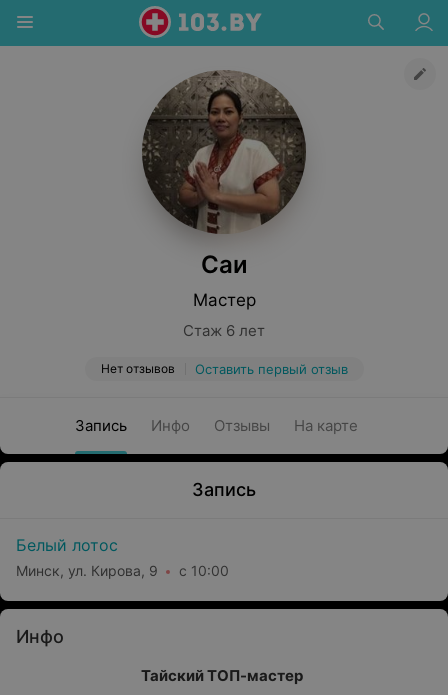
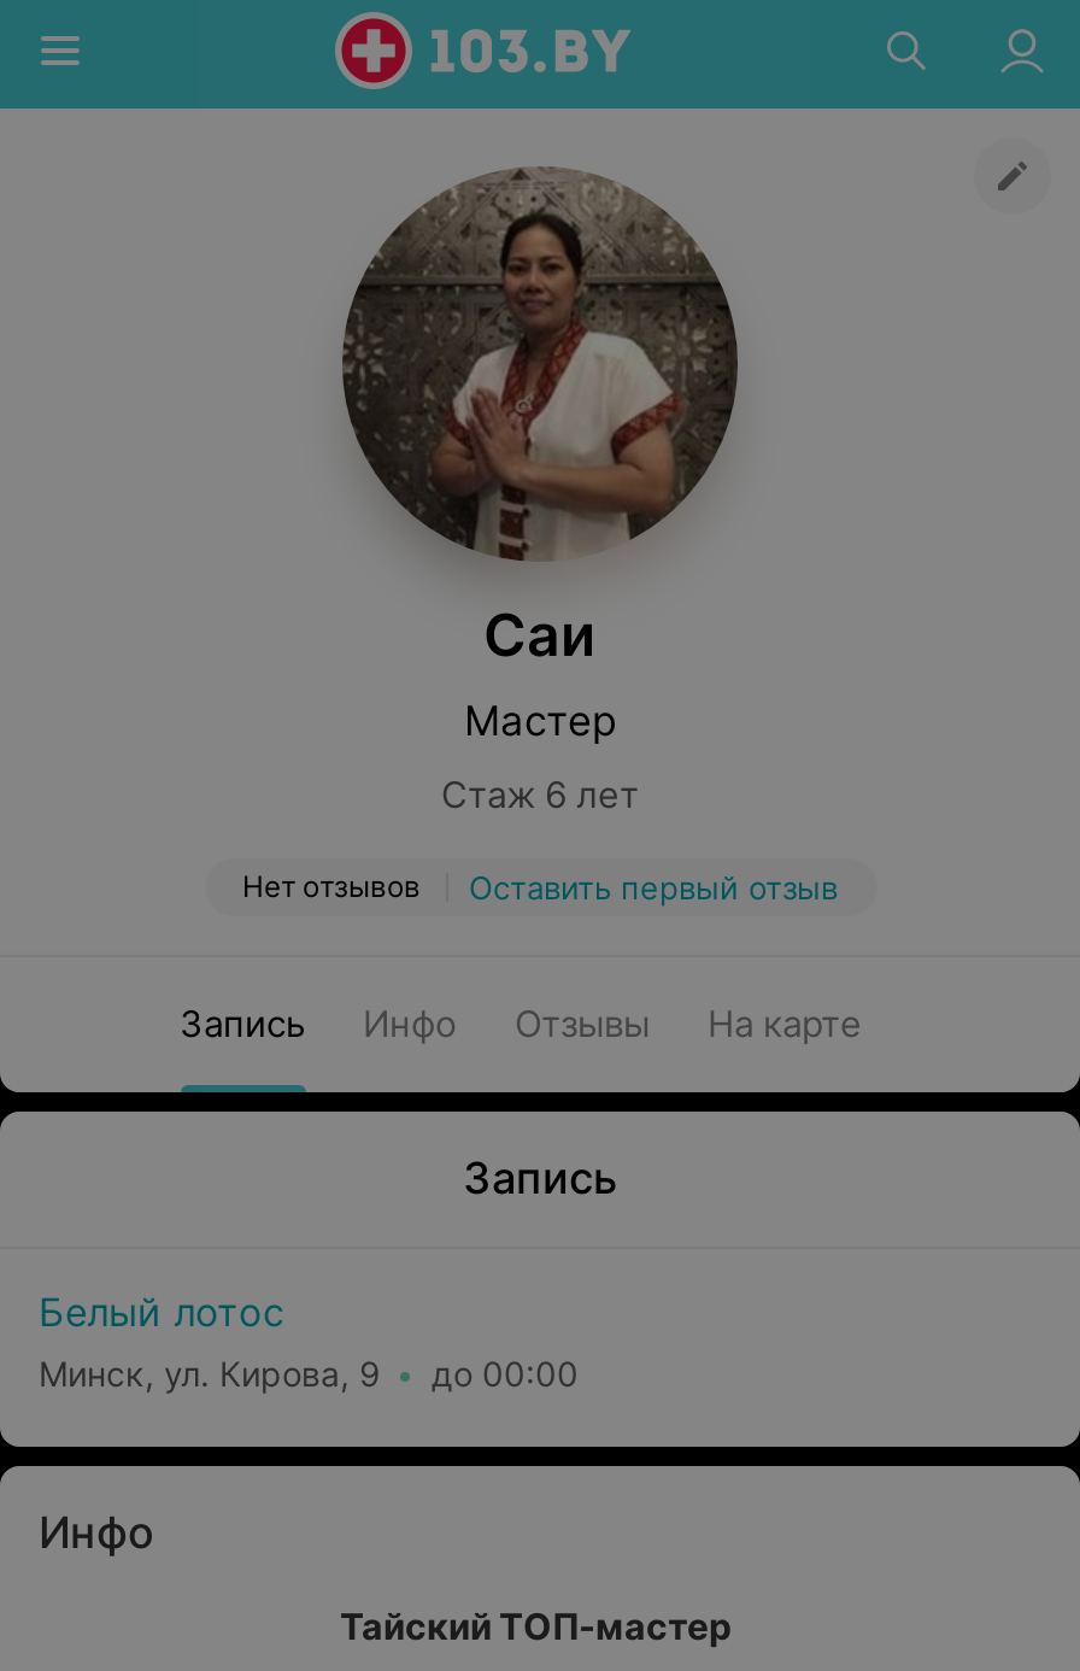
- Минск, ул. Кирова, 9 с 10:00
+ Минск, ул. Кирова, 9 до 00:00
